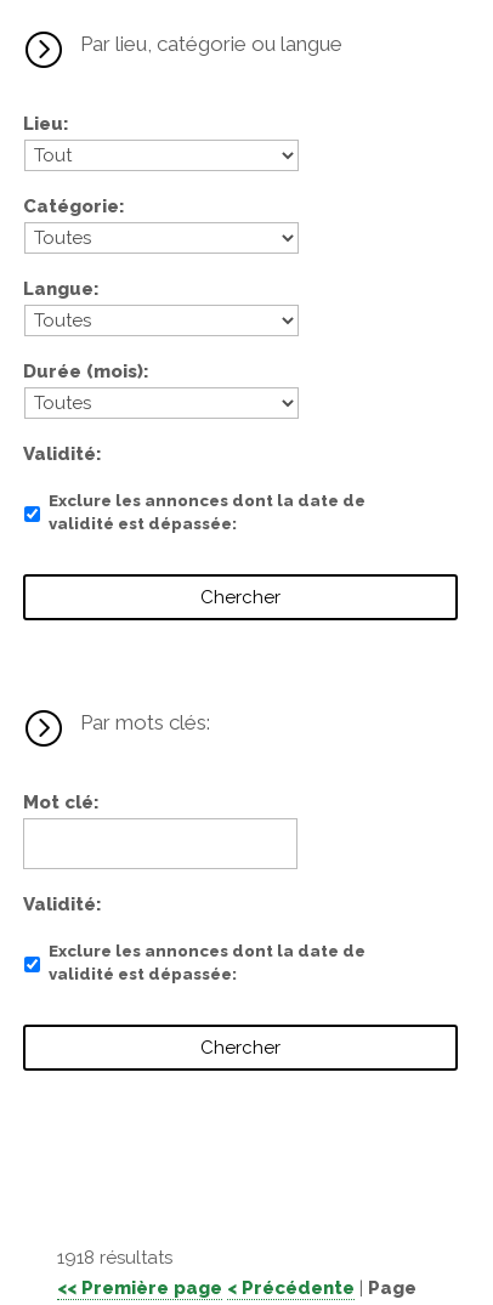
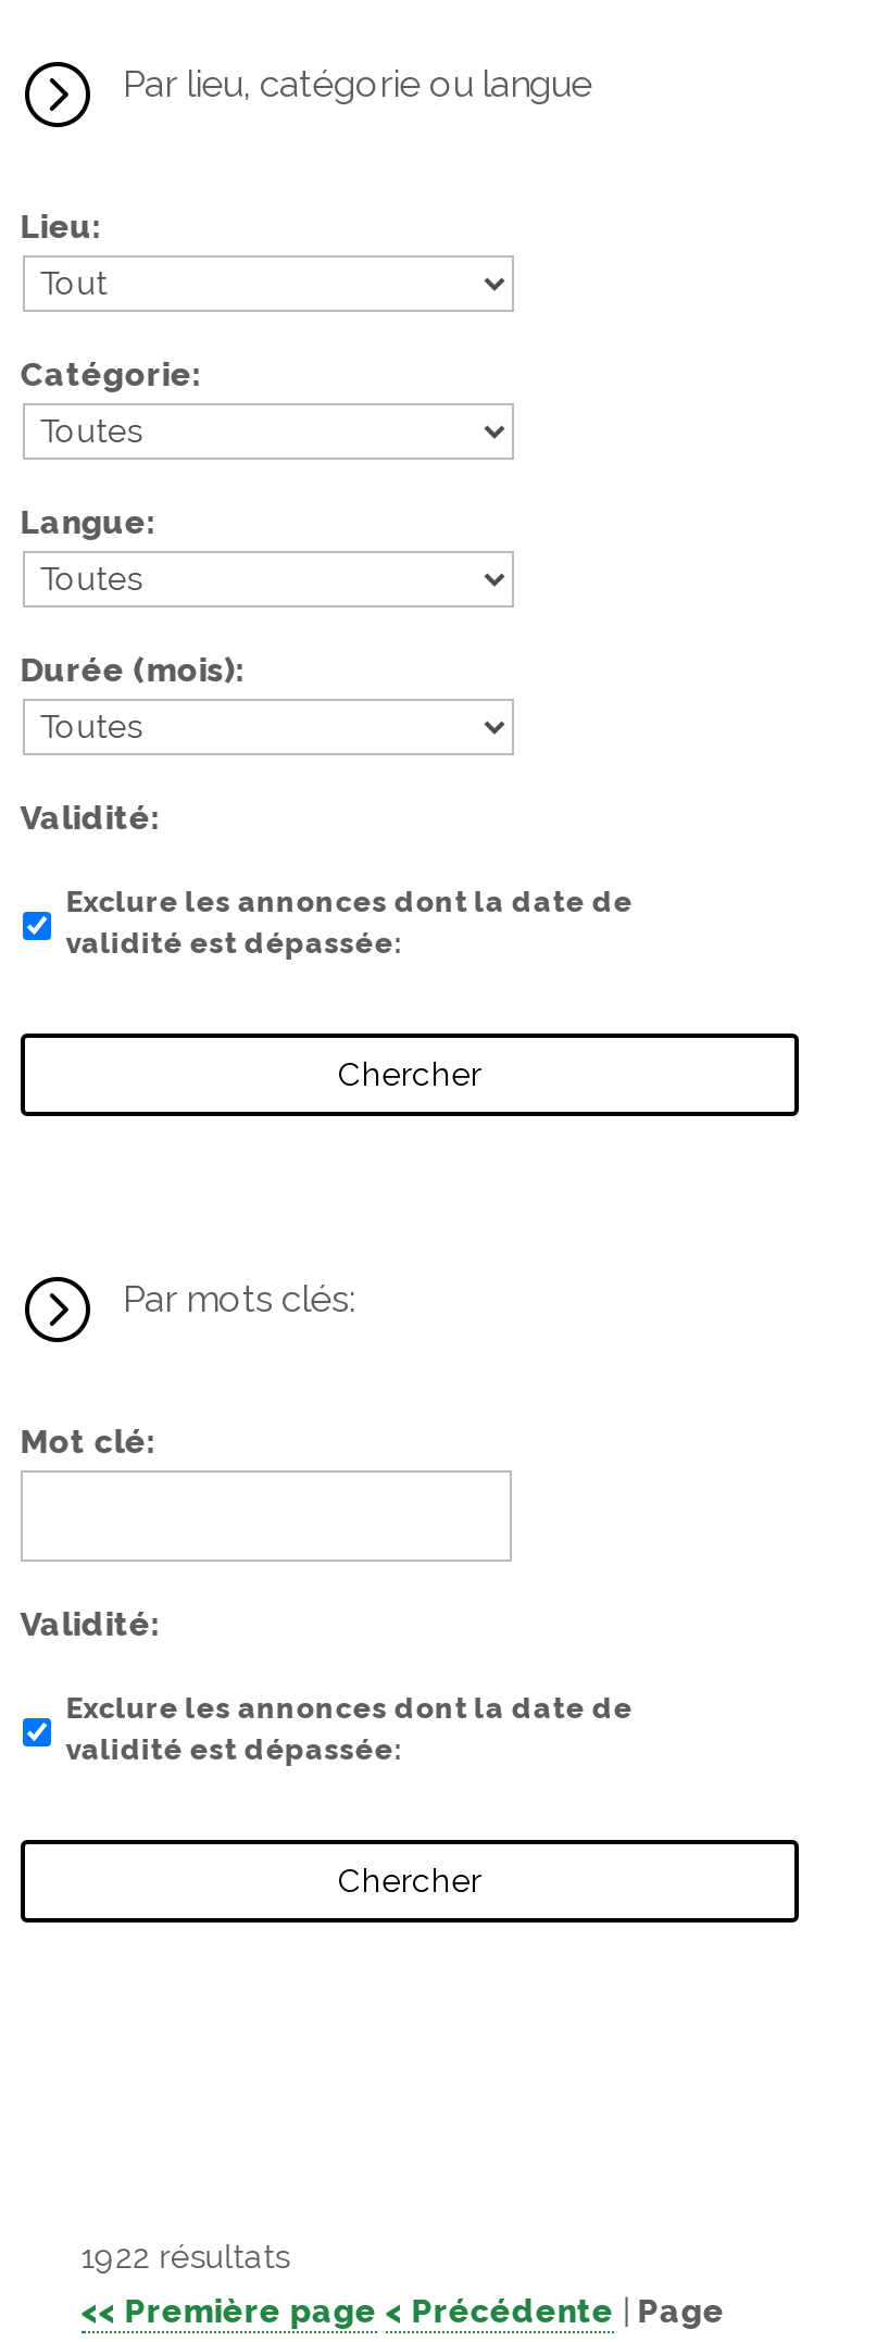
- 1918 résultats
+ 1922 résultats
